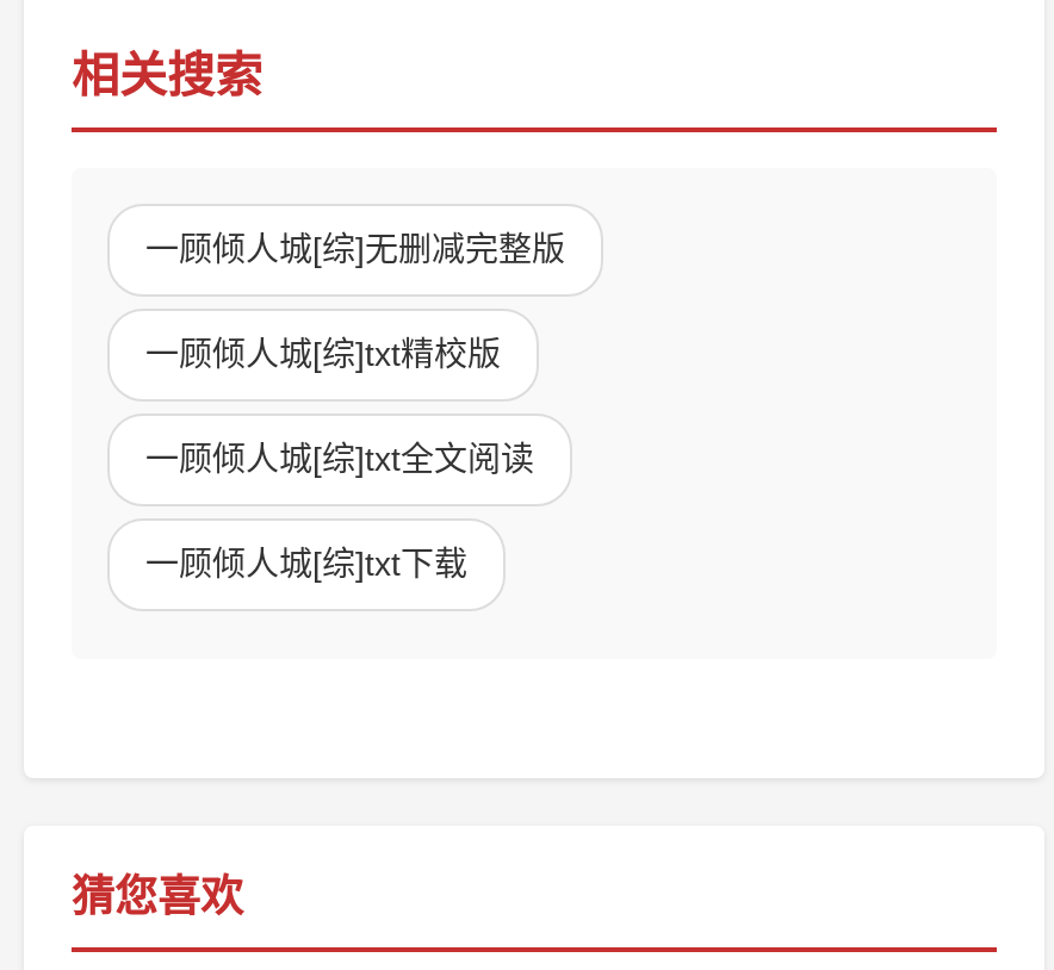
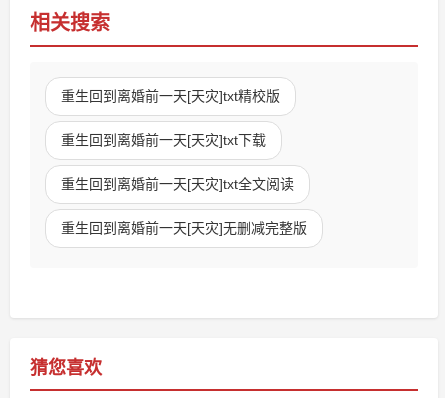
- 一顾倾人城[综]无删减完整版
+ 重生回到离婚前一天[天灾]txt精校版

- 一顾倾人城[综]txt精校版
+ 重生回到离婚前一天[天灾]txt下载

- 一顾倾人城[综]txt全文阅读
+ 重生回到离婚前一天[天灾]txt全文阅读

- 一顾倾人城[综]txt下载
+ 重生回到离婚前一天[天灾]无删减完整版
